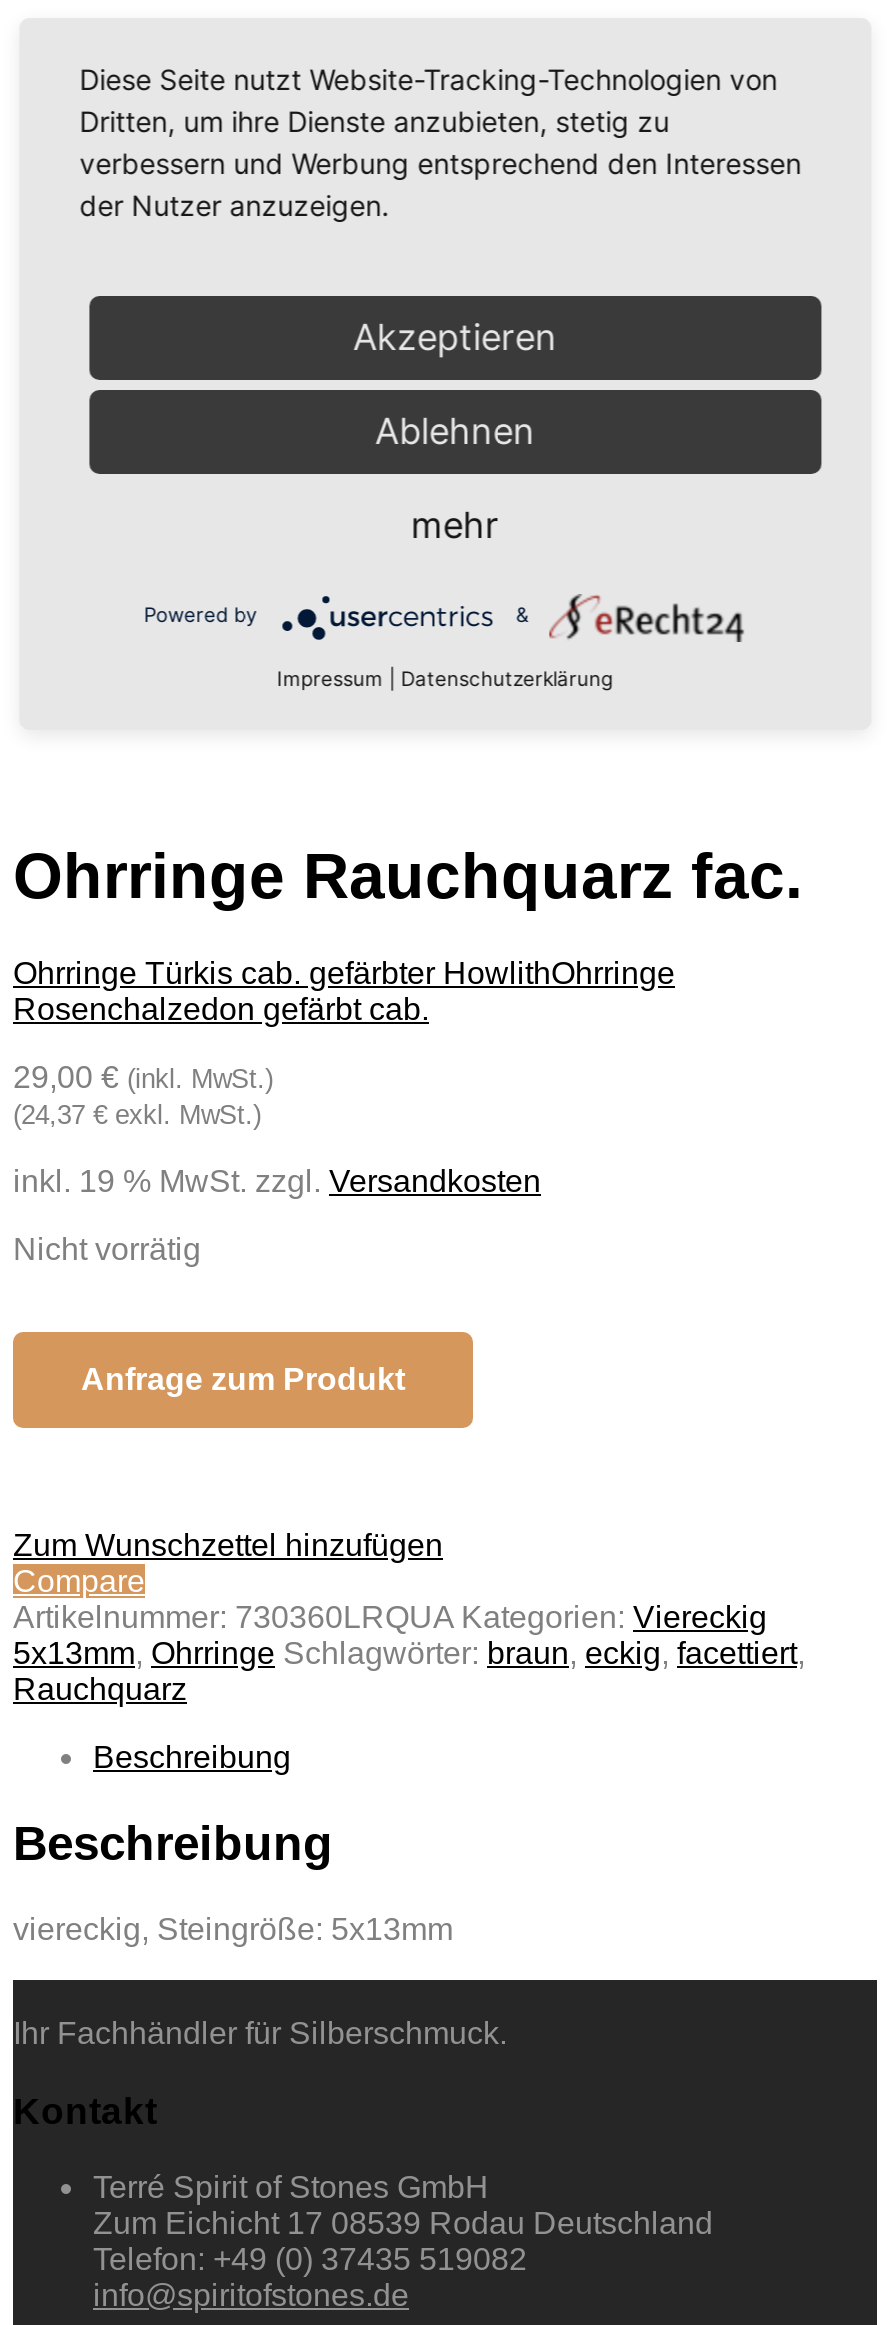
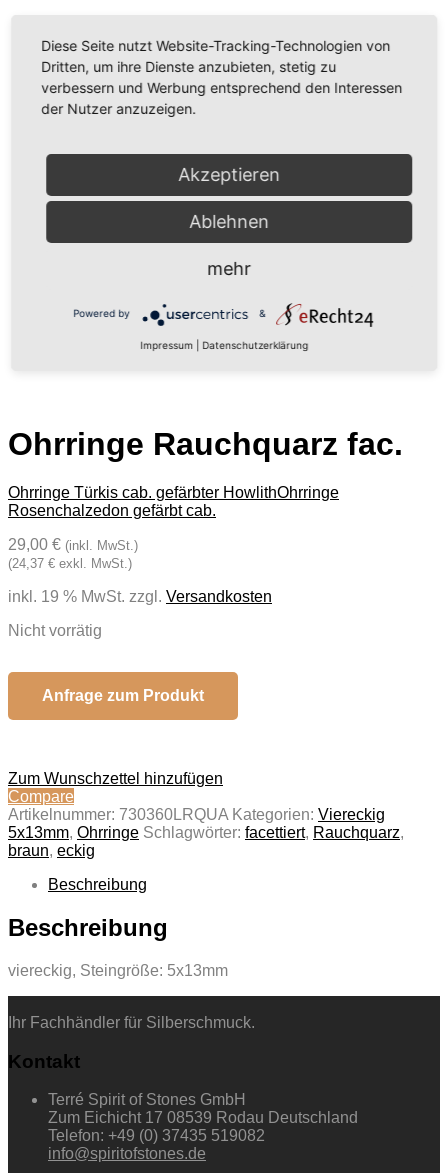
- 5x13mm, Ohrringe Schlagwörter: braun, eckig, facettiert,
- Rauchquarz
+ 5x13mm, Ohrringe Schlagwörter: facettiert, Rauchquarz,
+ braun, eckig
